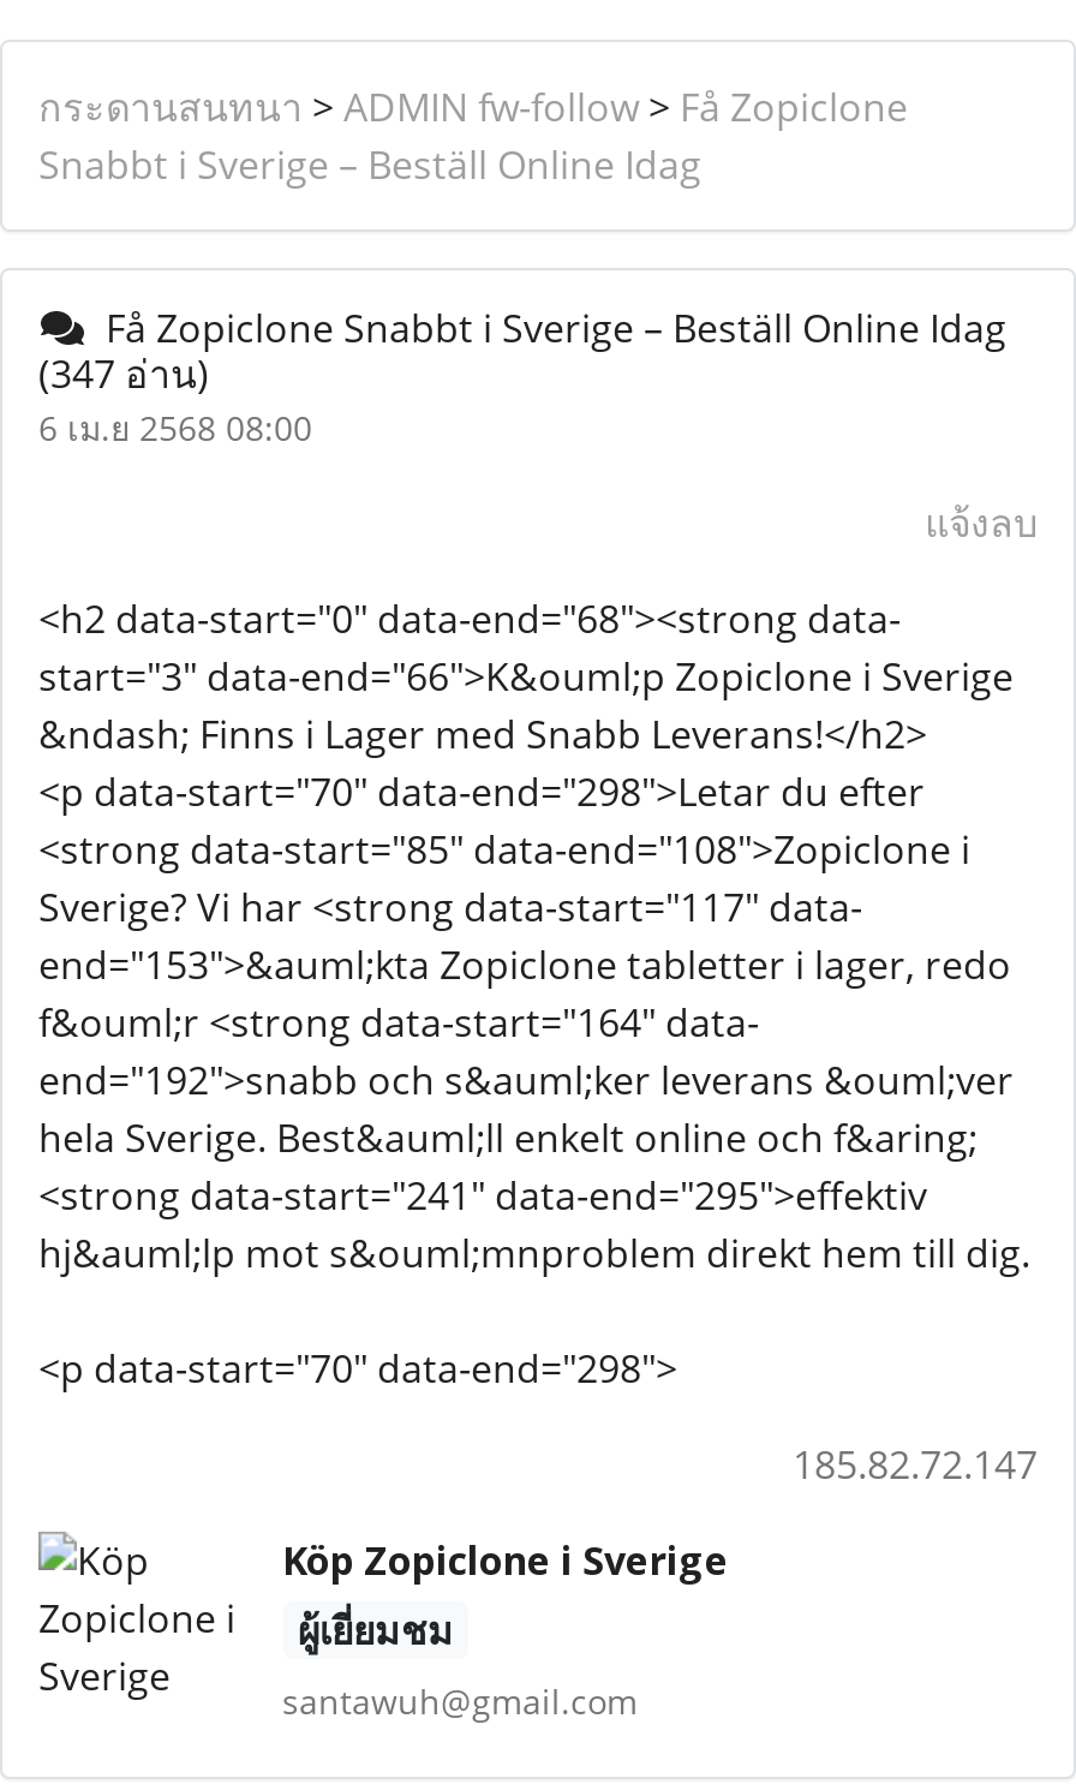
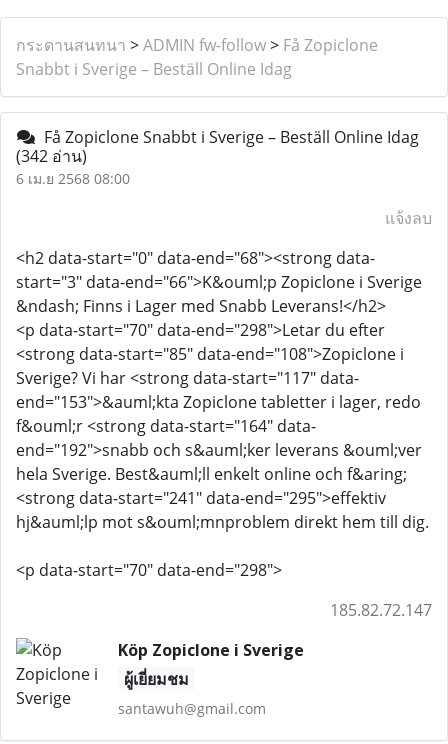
- (347 อ่าน)
+ (342 อ่าน)
